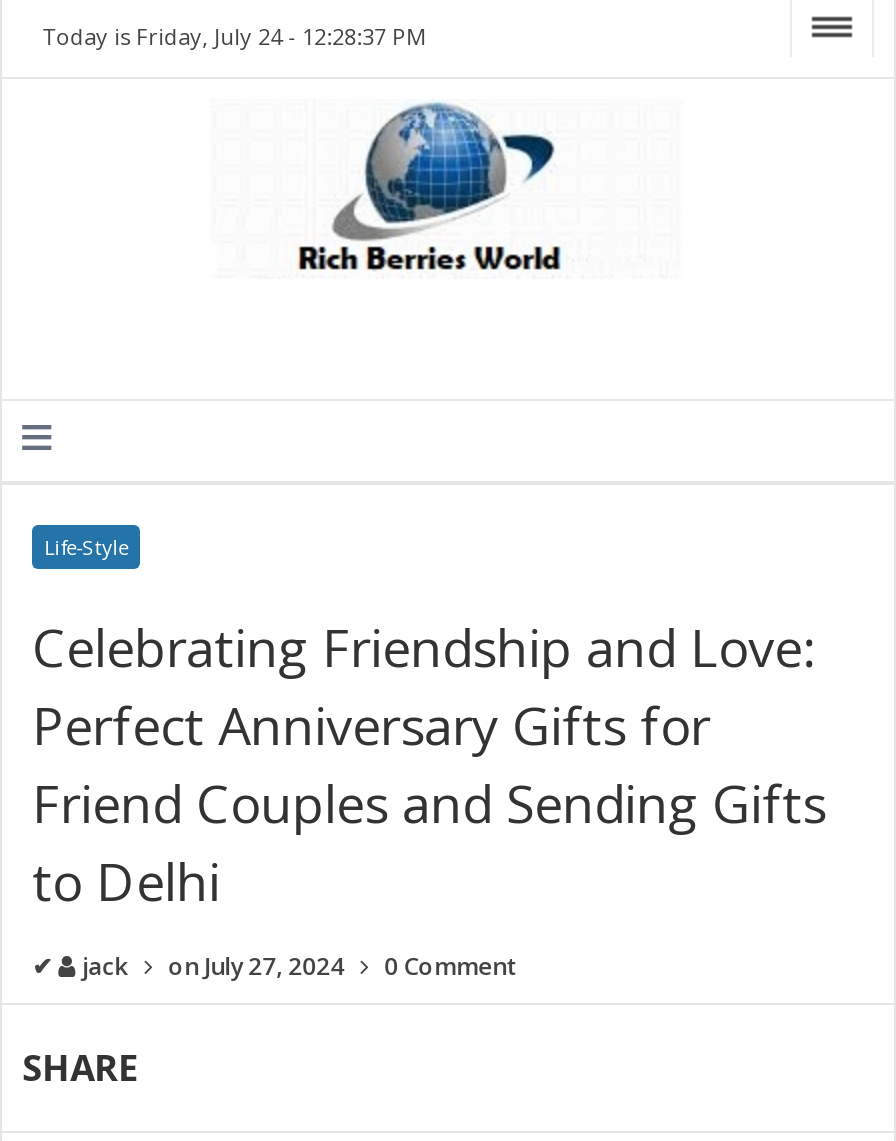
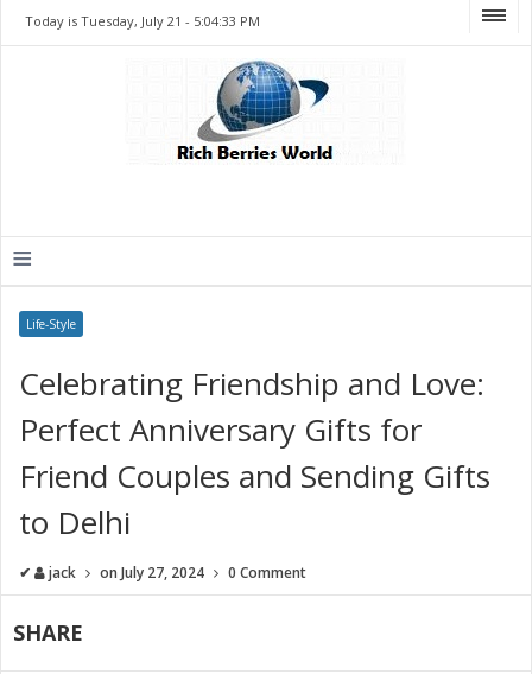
- Today is Friday, July 24 - 12:28:37 PM
+ Today is Tuesday, July 21 - 5:04:33 PM
